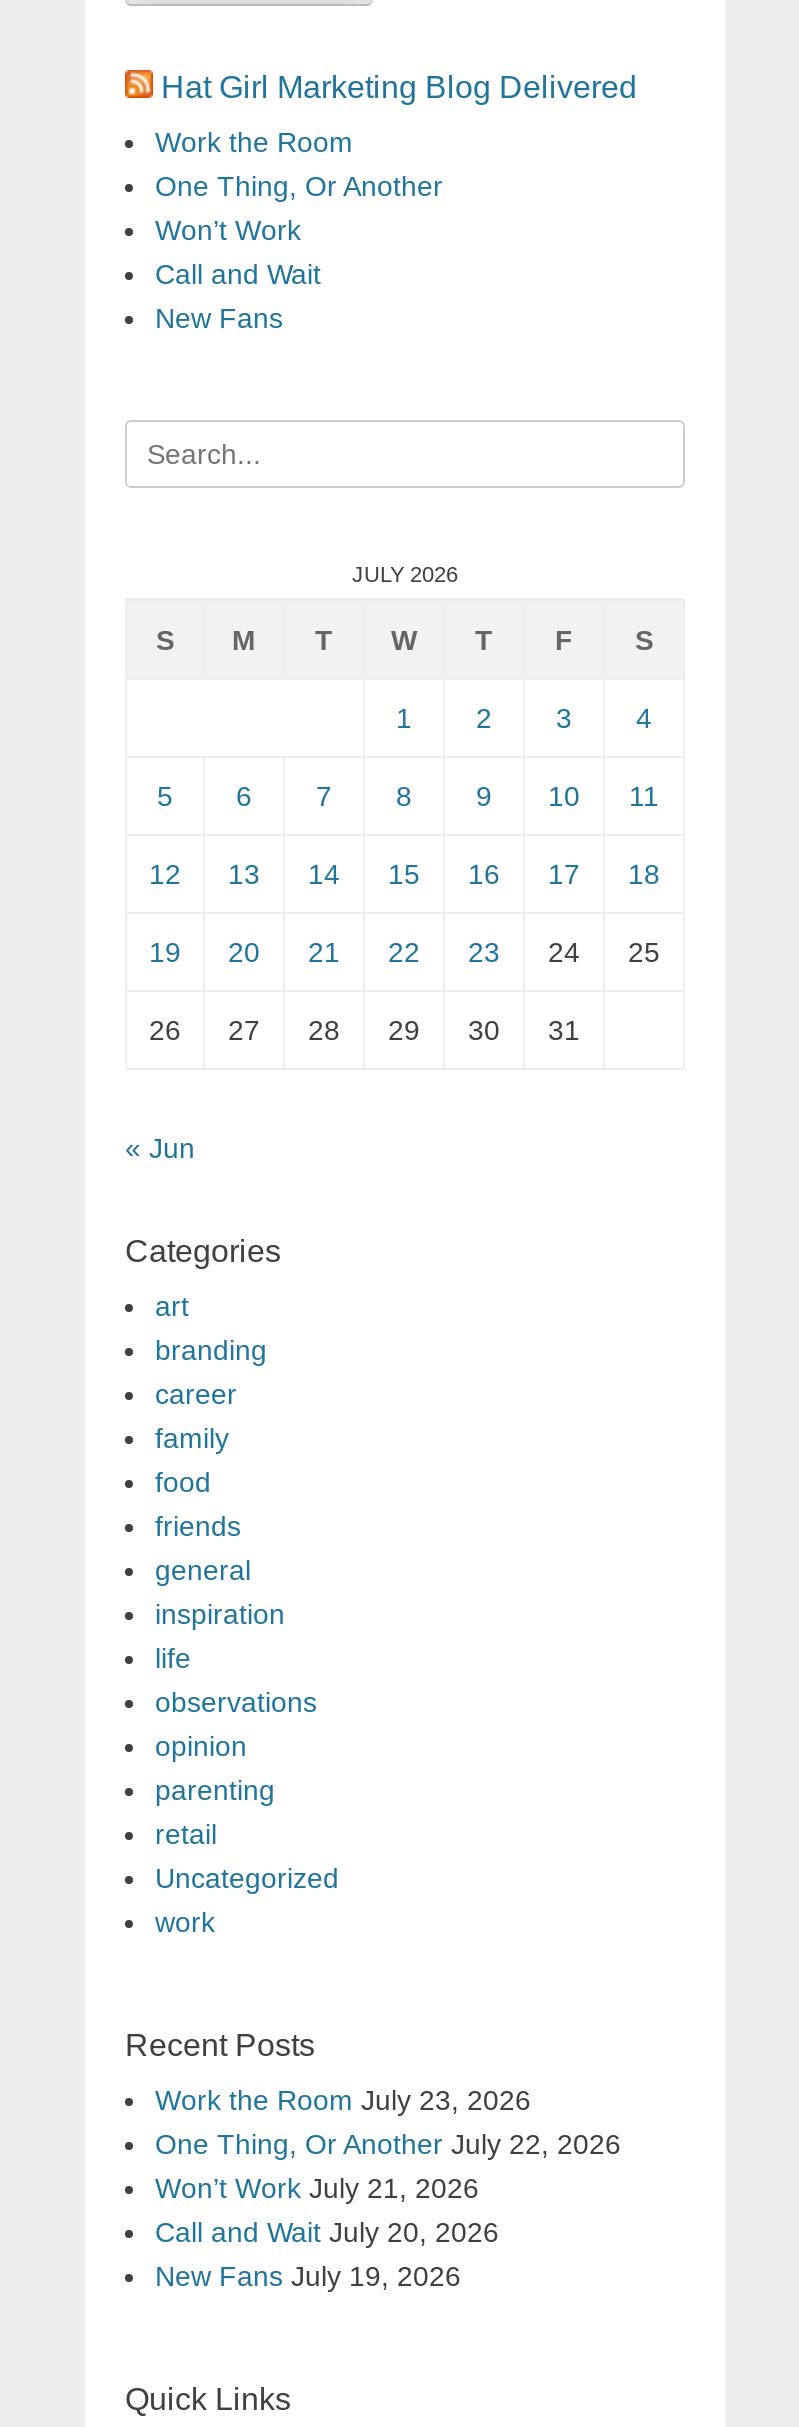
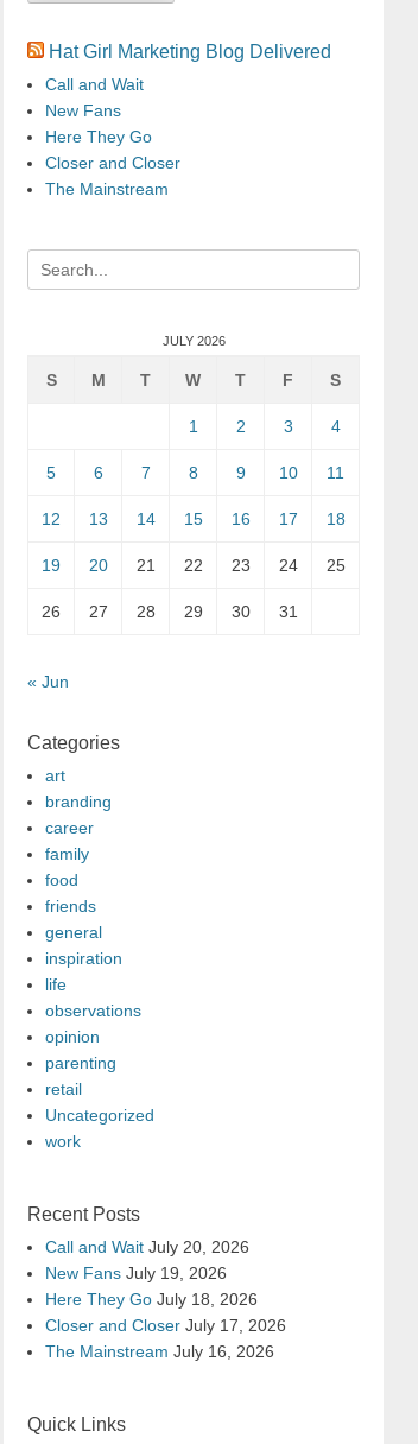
- Work the Room
- One Thing, Or Another
- Won’t Work

moved up: Call and Wait | New Fans

+ Here They Go
+ Closer and Closer
+ The Mainstream

- Work the Room July 23, 2026
- One Thing, Or Another July 22, 2026
- Won’t Work July 21, 2026

moved up: Call and Wait July 20, 2026 | New Fans July 19, 2026

+ Here They Go July 18, 2026
+ Closer and Closer July 17, 2026
+ The Mainstream July 16, 2026
